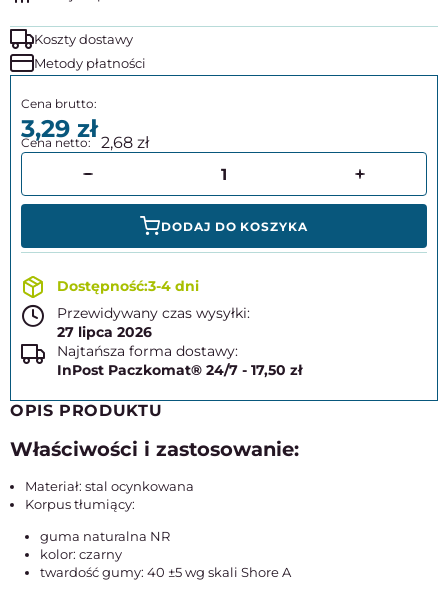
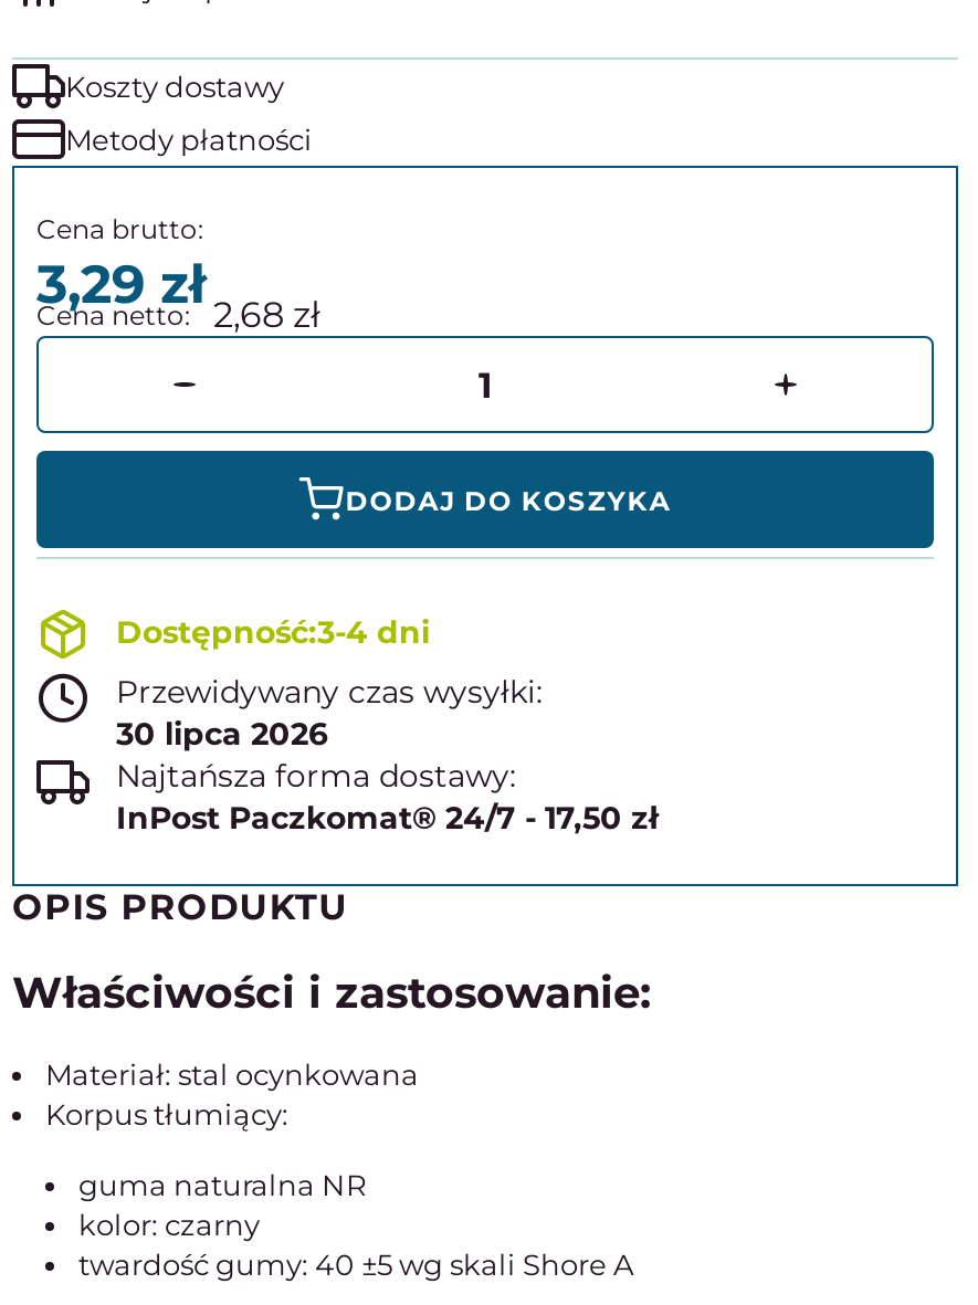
- 27 lipca 2026
+ 30 lipca 2026
